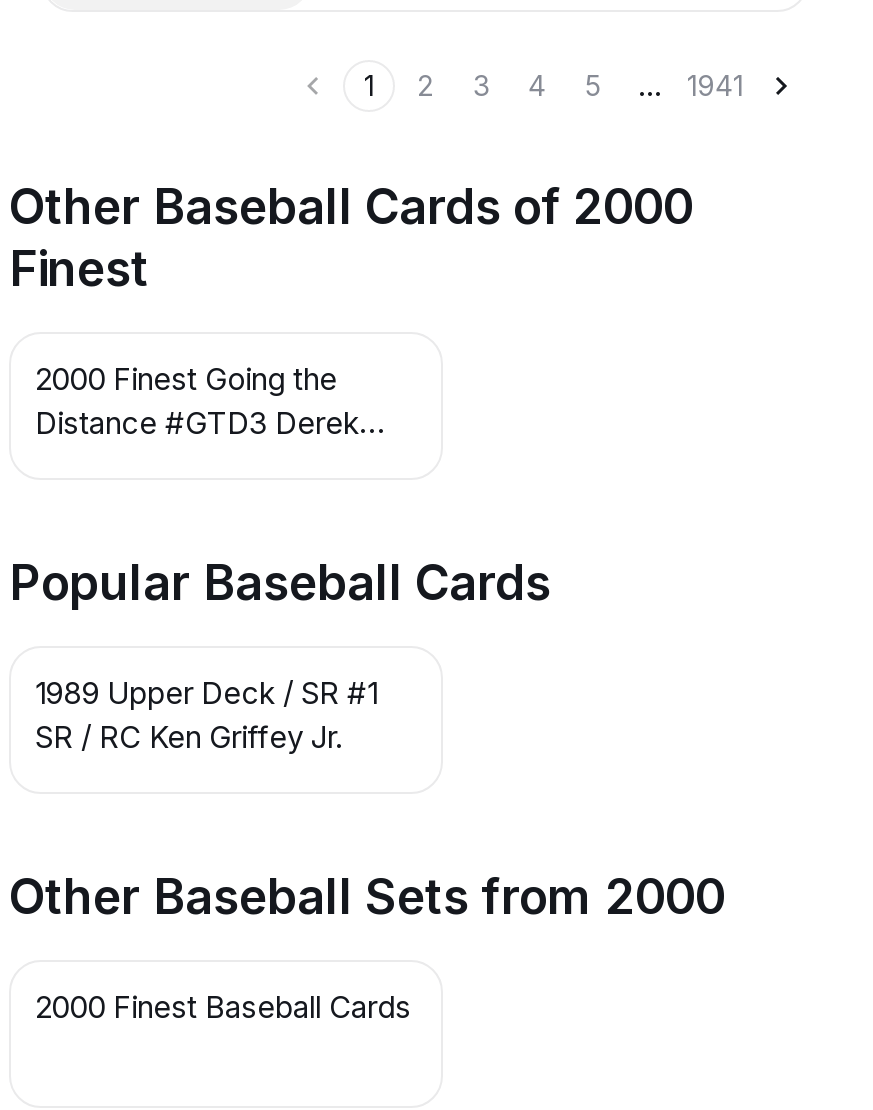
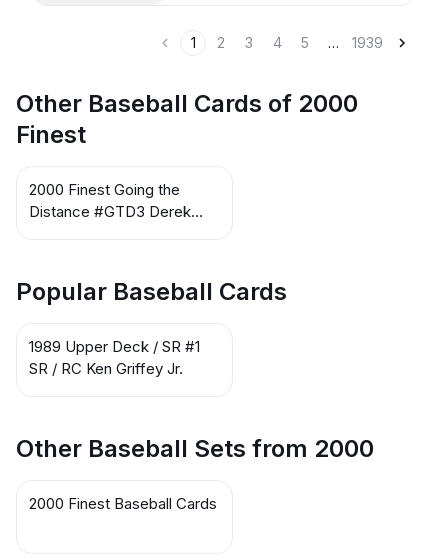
- 1941
+ 1939
